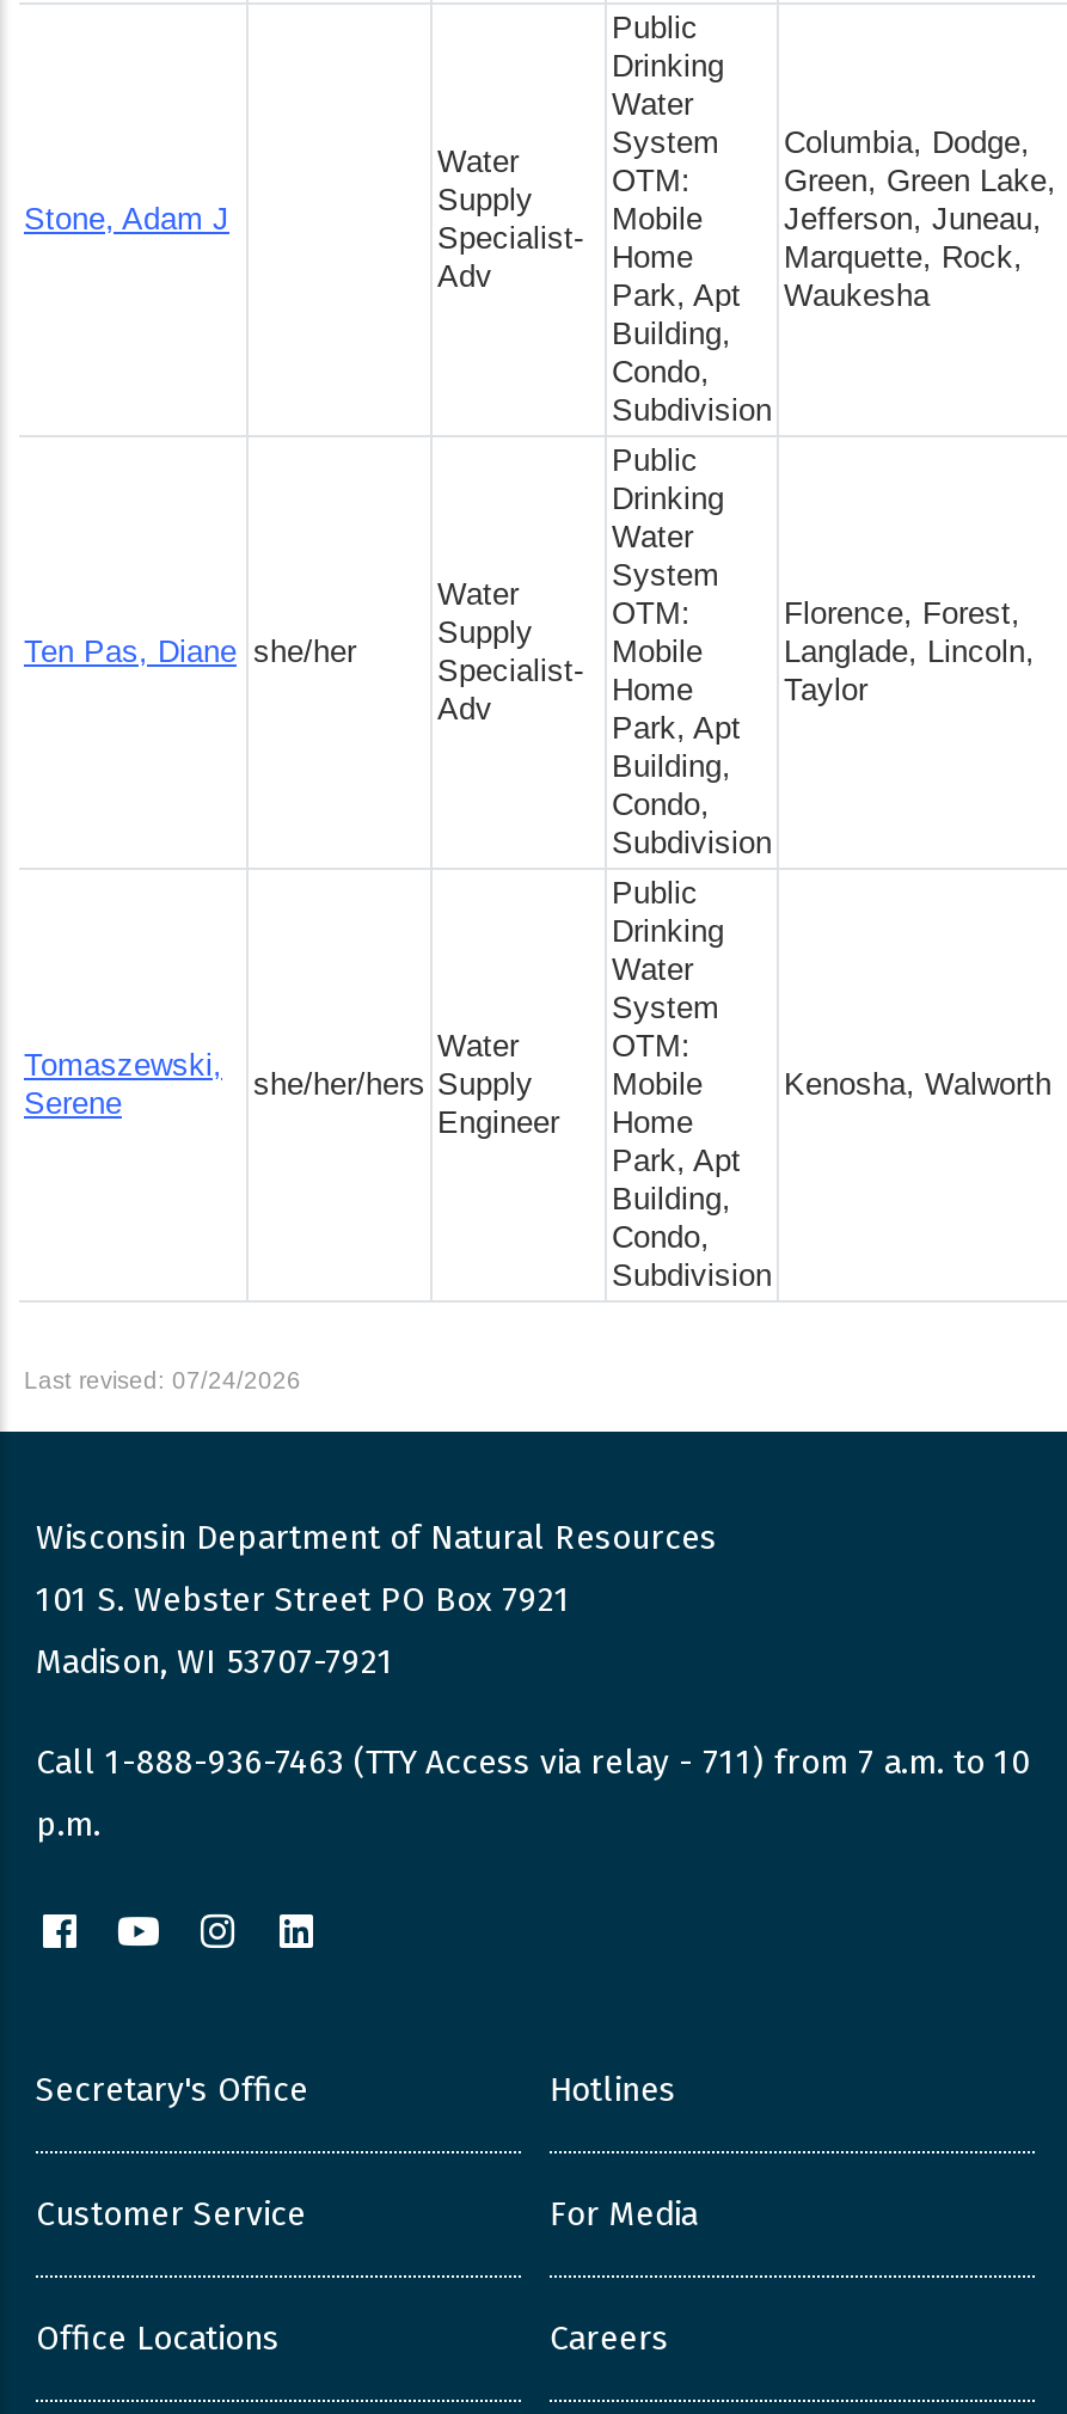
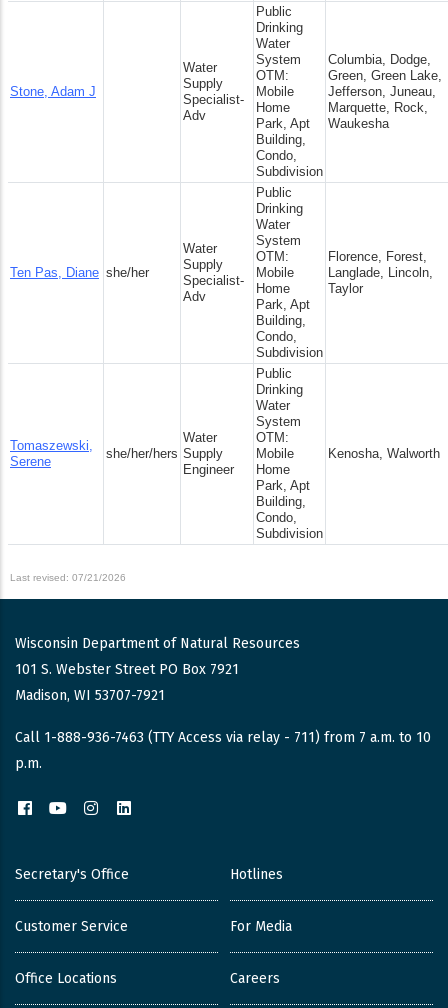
- Last revised: 07/24/2026
+ Last revised: 07/21/2026
